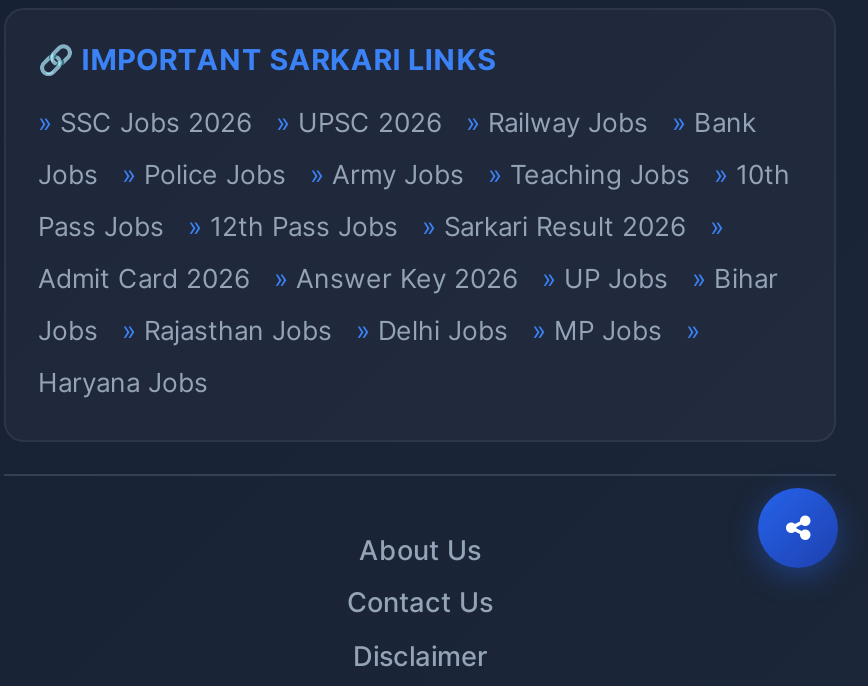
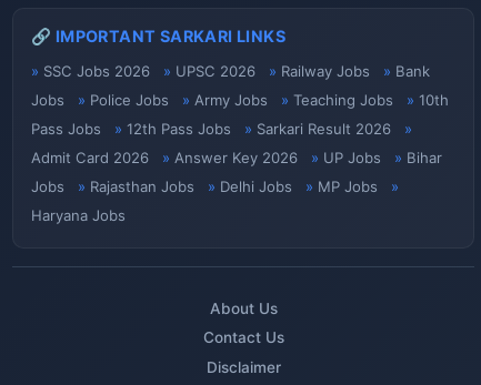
- [image]
